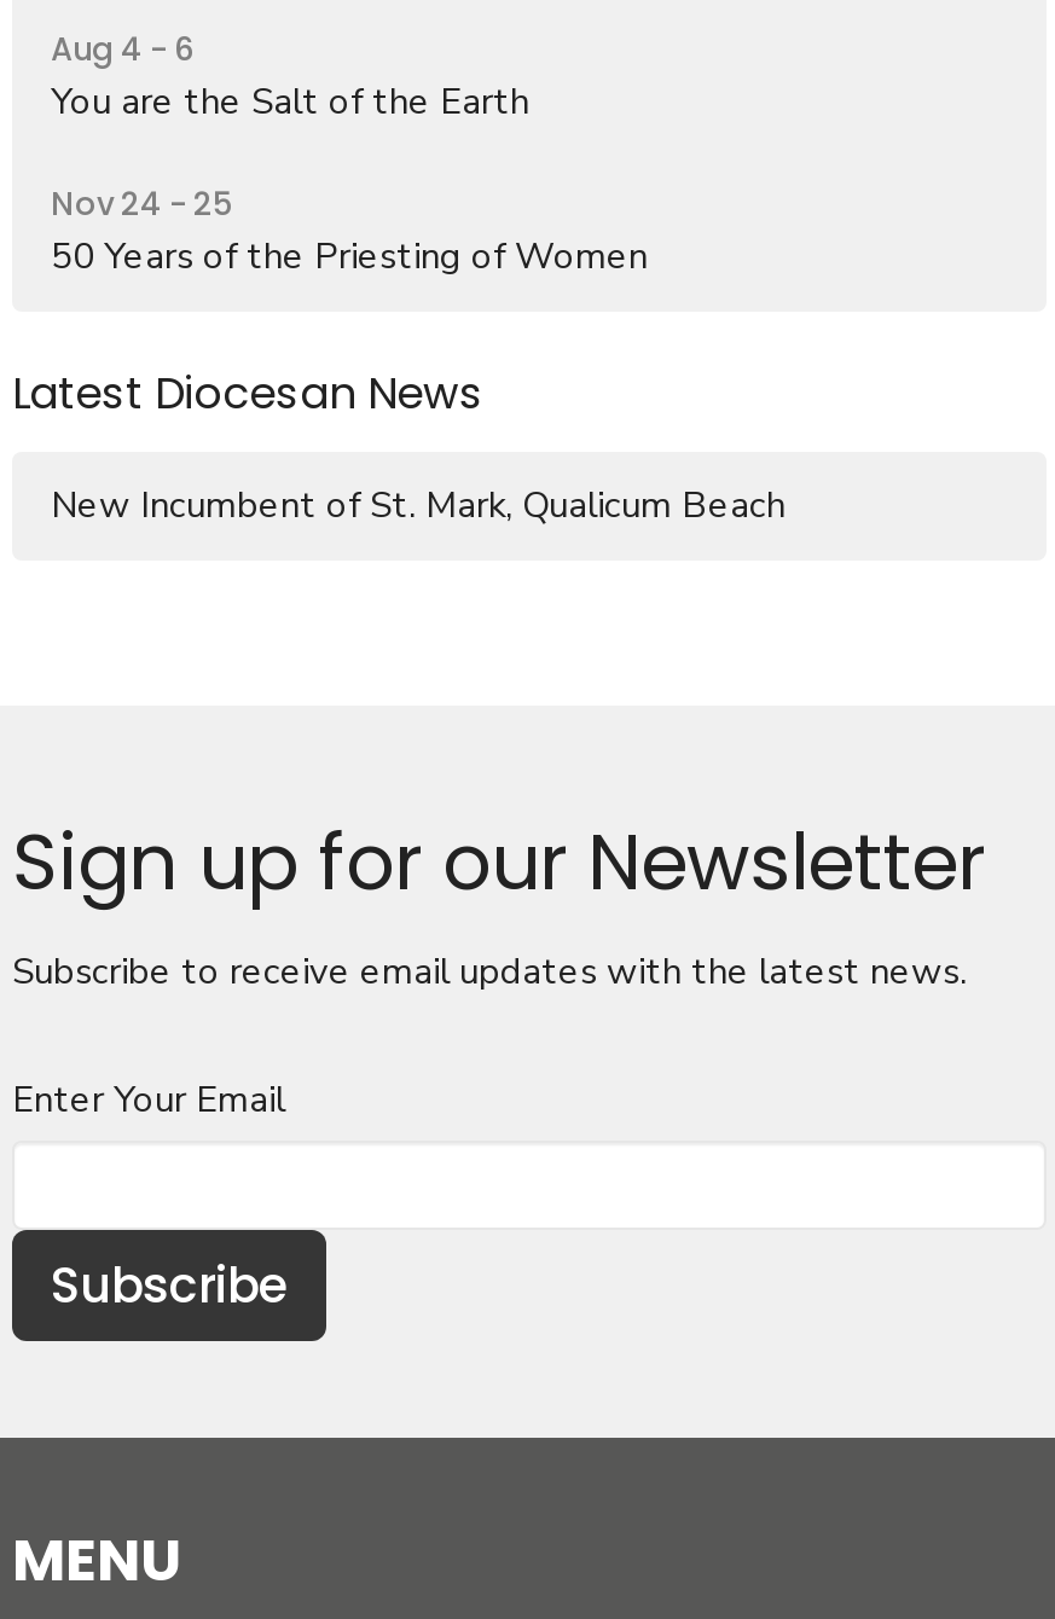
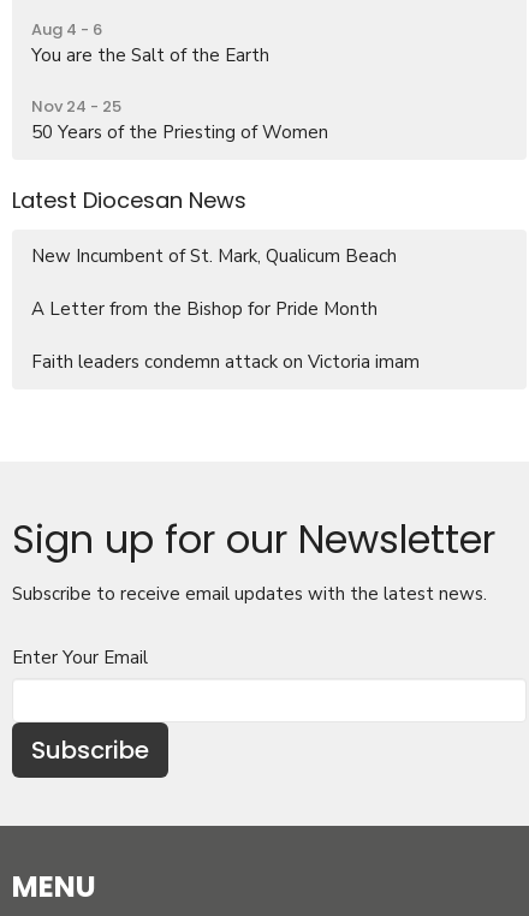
+ A Letter from the Bishop for Pride Month
+ Faith leaders condemn attack on Victoria imam
